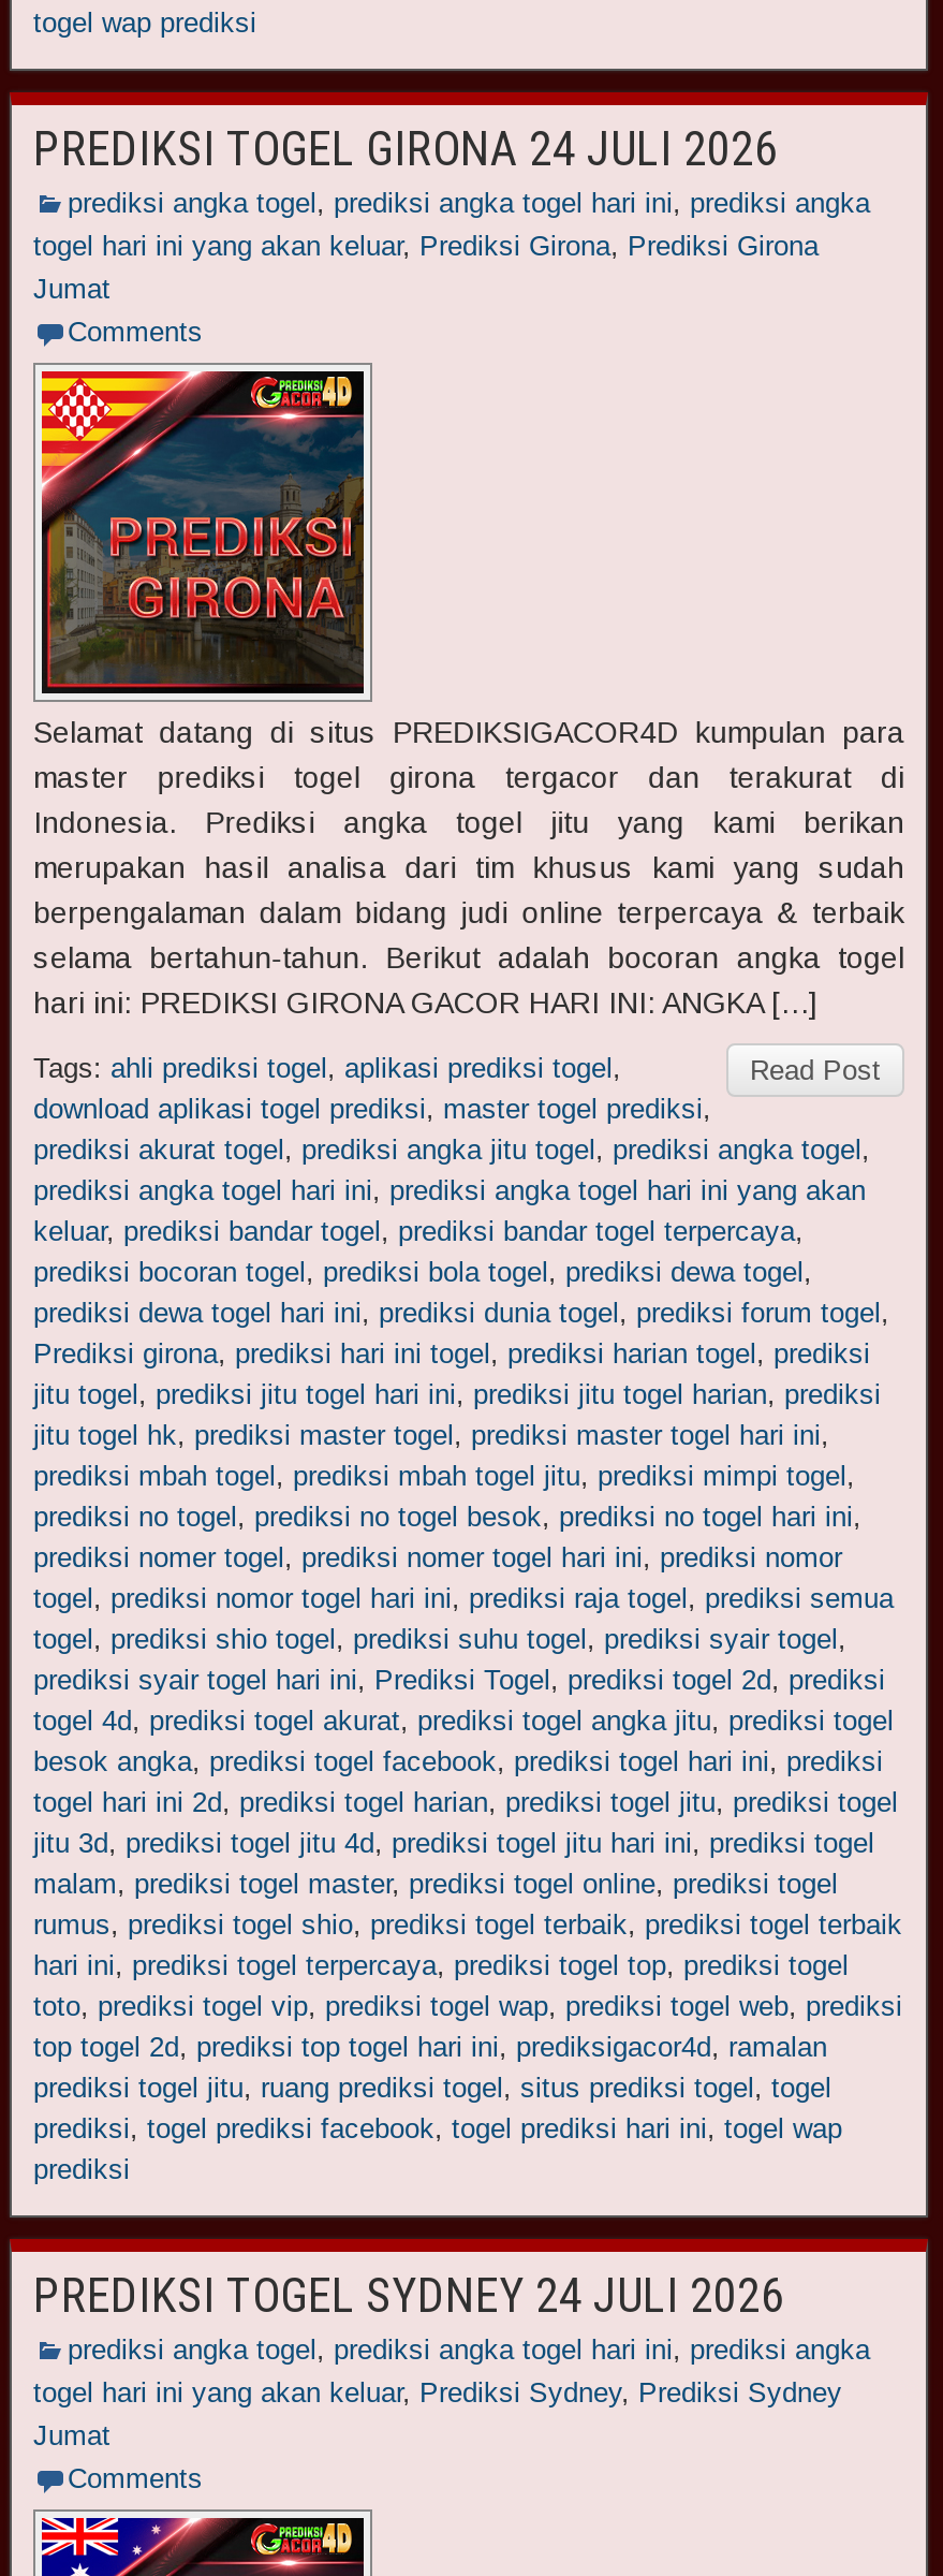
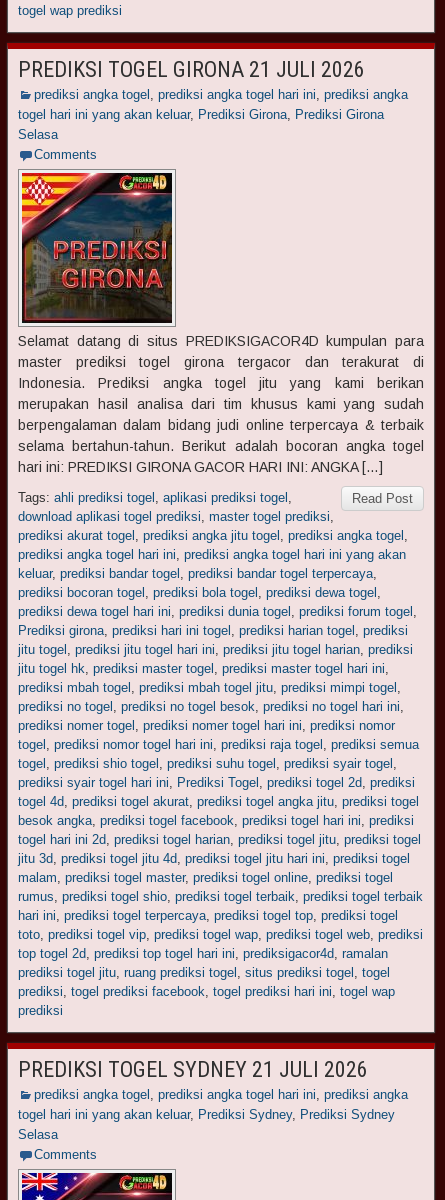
- PREDIKSI TOGEL GIRONA 24 JULI 2026
+ PREDIKSI TOGEL GIRONA 21 JULI 2026

- Jumat
+ Selasa

- PREDIKSI TOGEL SYDNEY 24 JULI 2026
+ PREDIKSI TOGEL SYDNEY 21 JULI 2026

- Jumat
+ Selasa
